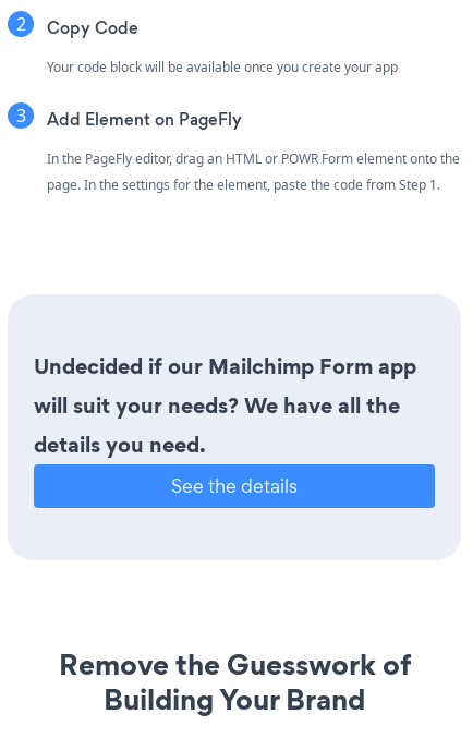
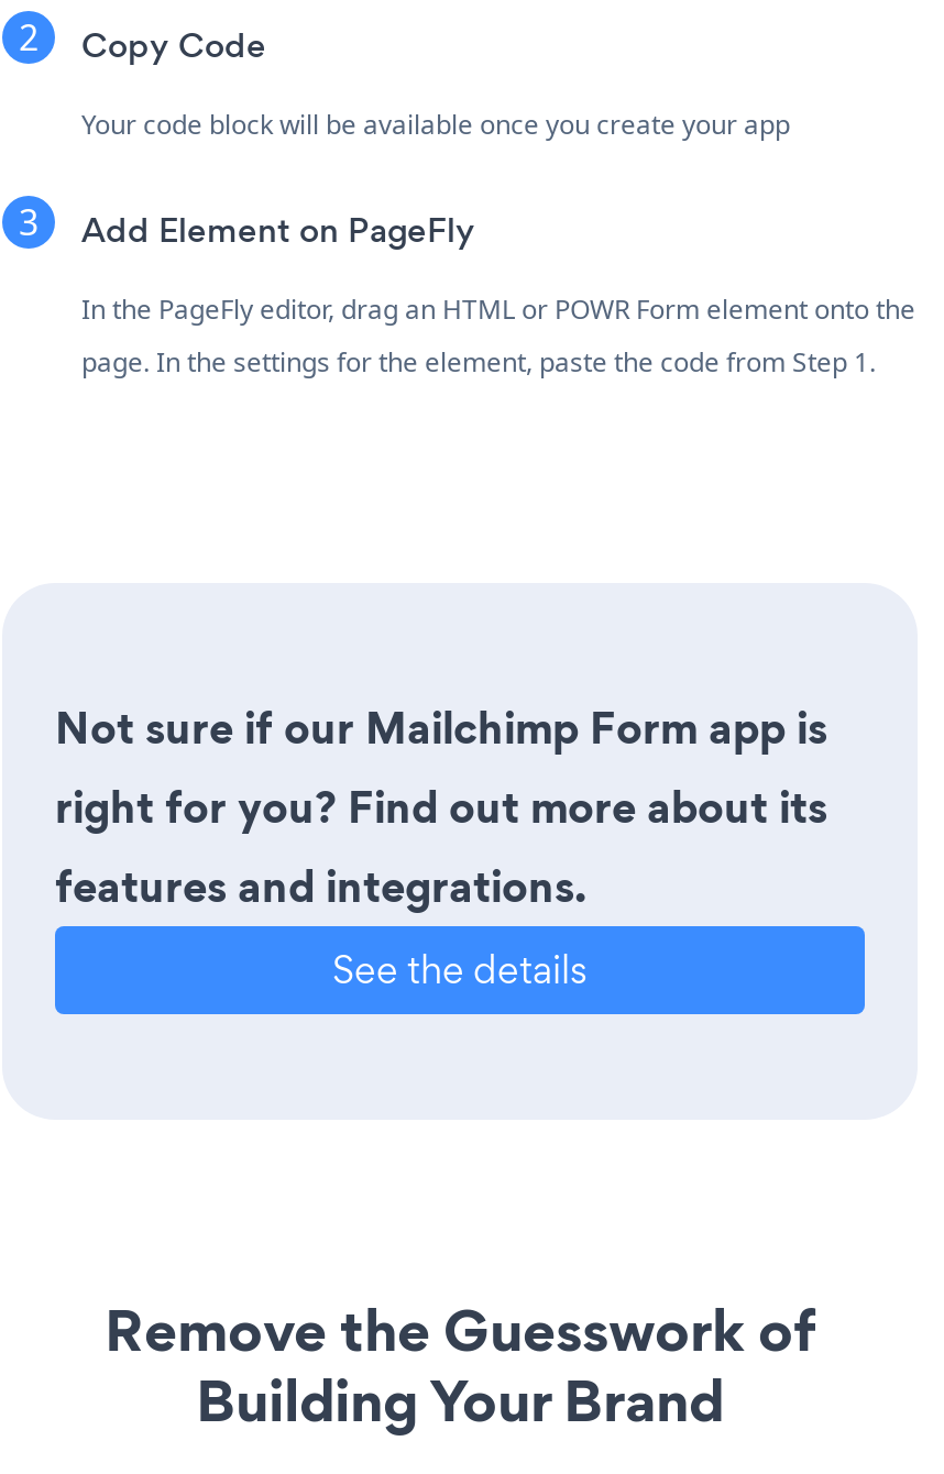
- Undecided if our Mailchimp Form app
- will suit your needs? We have all the
- details you need.
+ Not sure if our Mailchimp Form app is
+ right for you? Find out more about its
+ features and integrations.
